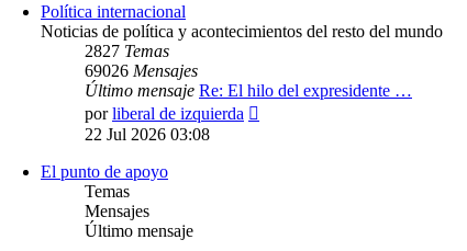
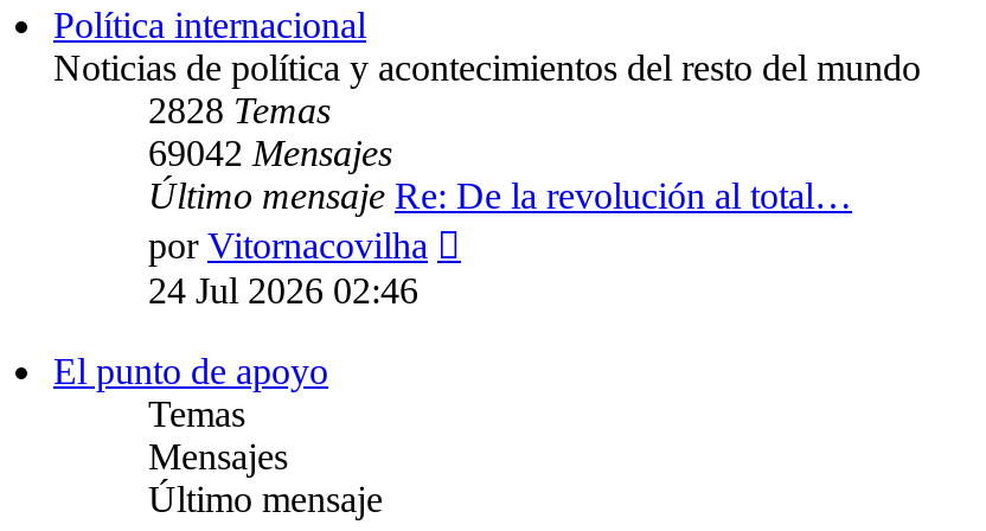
- 2827 Temas
- 69026 Mensajes
- Último mensaje Re: El hilo del expresidente …
- por liberal de izquierda
+ 2828 Temas
+ 69042 Mensajes
+ Último mensaje Re: De la revolución al total…
+ por Vitornacovilha

- 22 Jul 2026 03:08
+ 24 Jul 2026 02:46
